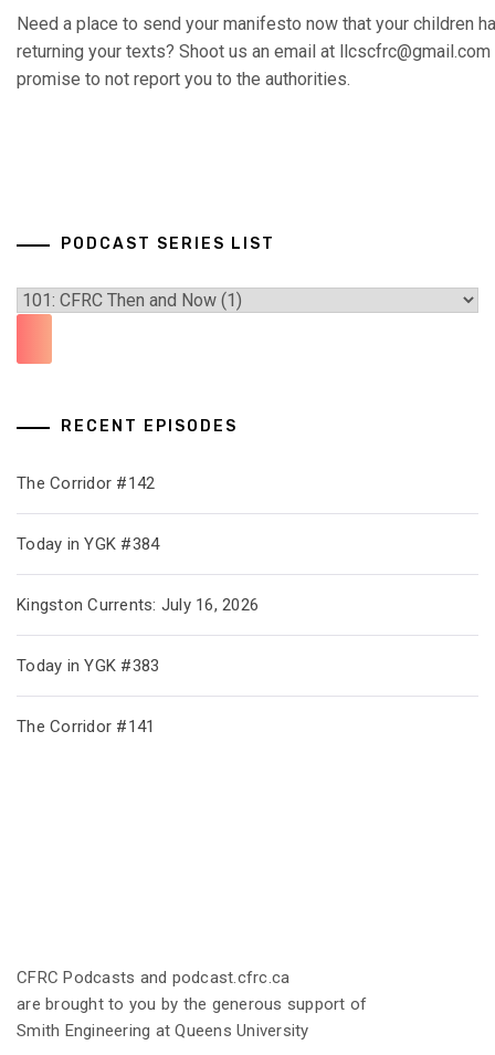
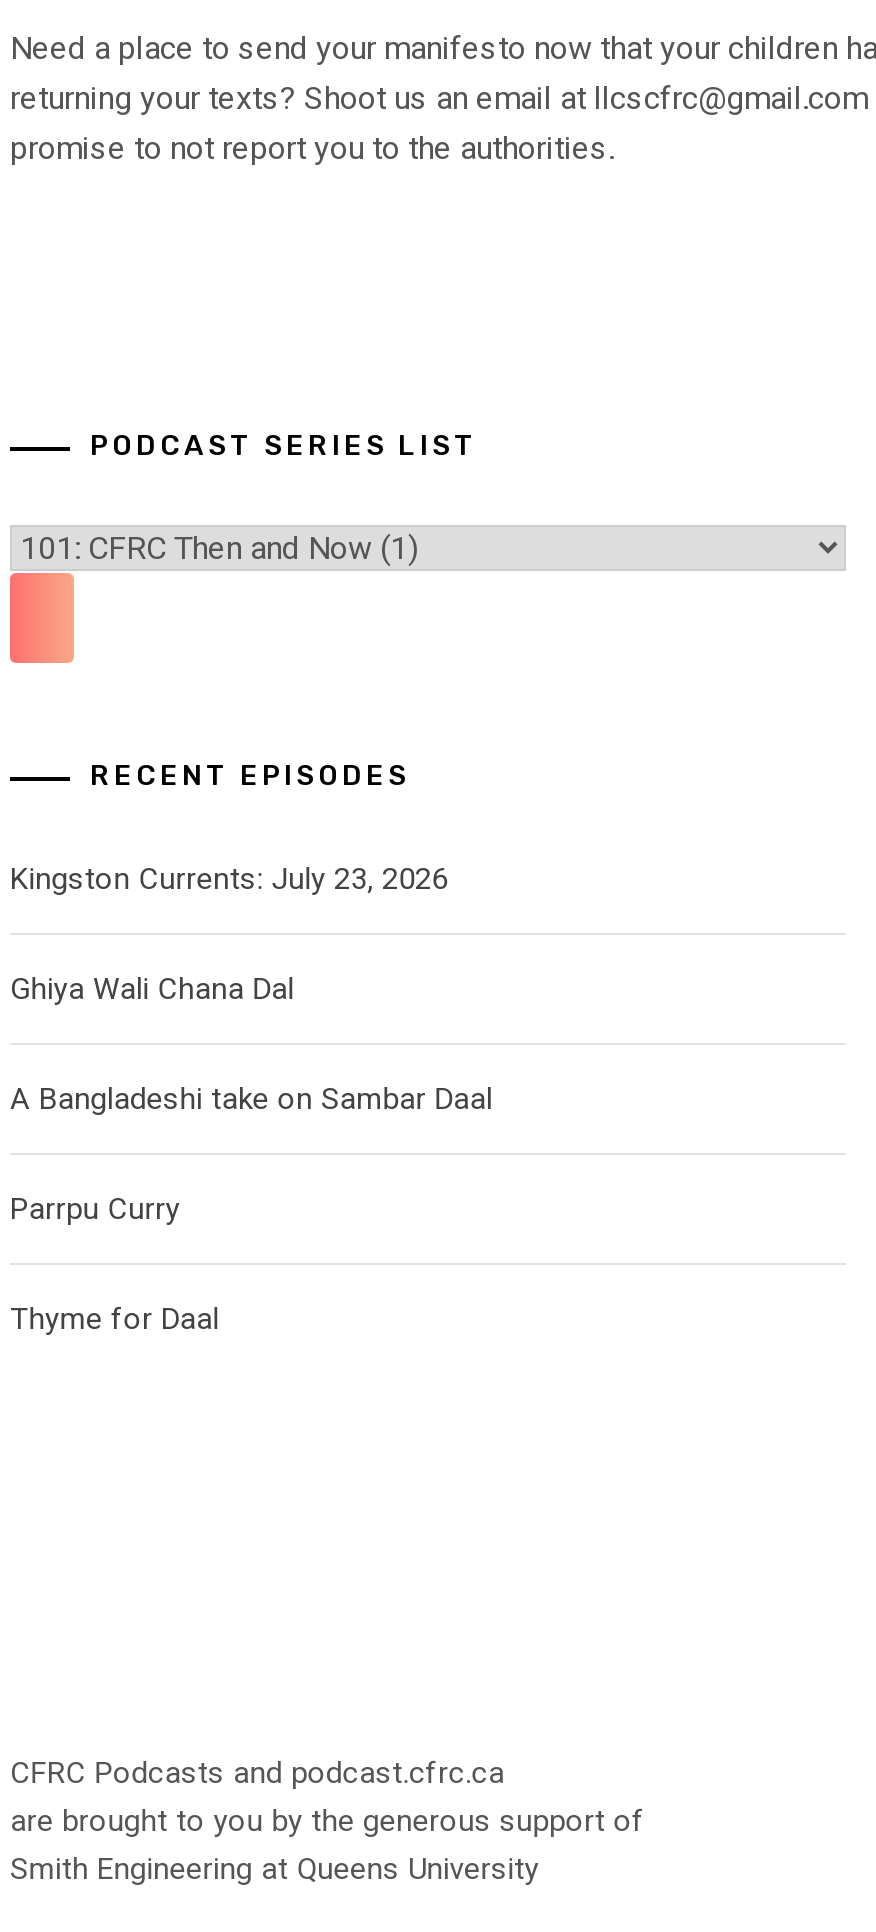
- The Corridor #142
+ Kingston Currents: July 23, 2026

- Today in YGK #384
+ Ghiya Wali Chana Dal

- Kingston Currents: July 16, 2026
+ A Bangladeshi take on Sambar Daal

- Today in YGK #383
+ Parrpu Curry

- The Corridor #141
+ Thyme for Daal
